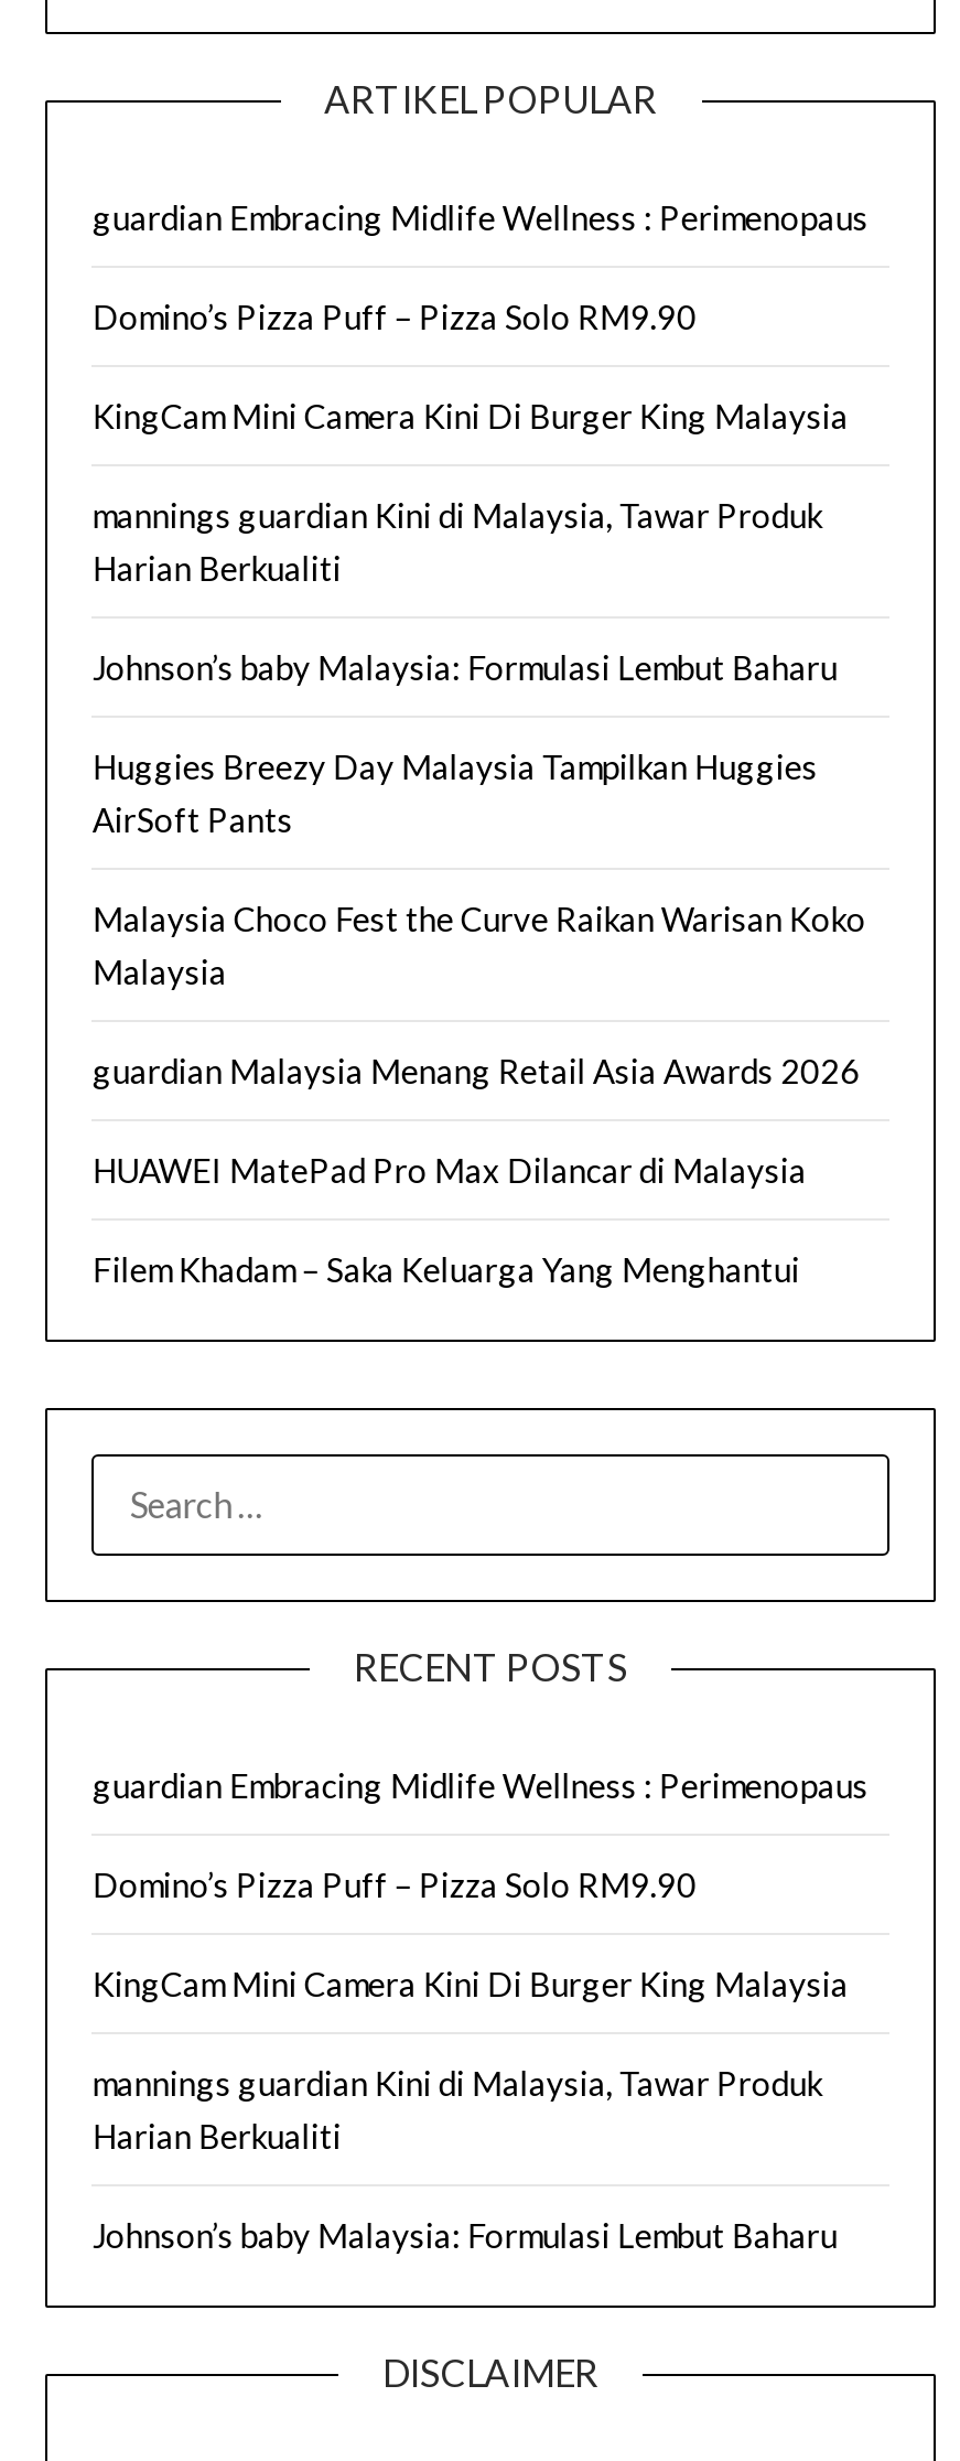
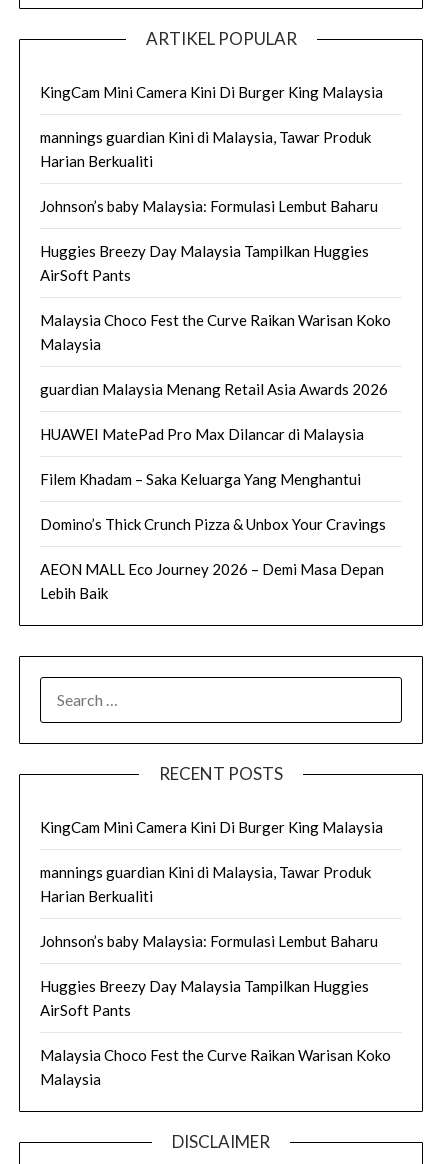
- guardian Embracing Midlife Wellness : Perimenopaus
- Domino’s Pizza Puff – Pizza Solo RM9.90

moved up: KingCam Mini Camera Kini Di Burger King Malaysia | mannings guardian Kini di Malaysia, Tawar Produk | Harian Berkualiti | ... | HUAWEI MatePad Pro Max Dilancar di Malaysia | Filem Khadam – Saka Keluarga Yang Menghantui

+ Domino’s Thick Crunch Pizza & Unbox Your Cravings
+ AEON MALL Eco Journey 2026 – Demi Masa Depan
+ Lebih Baik

- guardian Embracing Midlife Wellness : Perimenopaus
- Domino’s Pizza Puff – Pizza Solo RM9.90

moved up: KingCam Mini Camera Kini Di Burger King Malaysia | mannings guardian Kini di Malaysia, Tawar Produk | Harian Berkualiti | Johnson’s baby Malaysia: Formulasi Lembut Baharu

+ Huggies Breezy Day Malaysia Tampilkan Huggies
+ AirSoft Pants
+ Malaysia Choco Fest the Curve Raikan Warisan Koko
+ Malaysia
